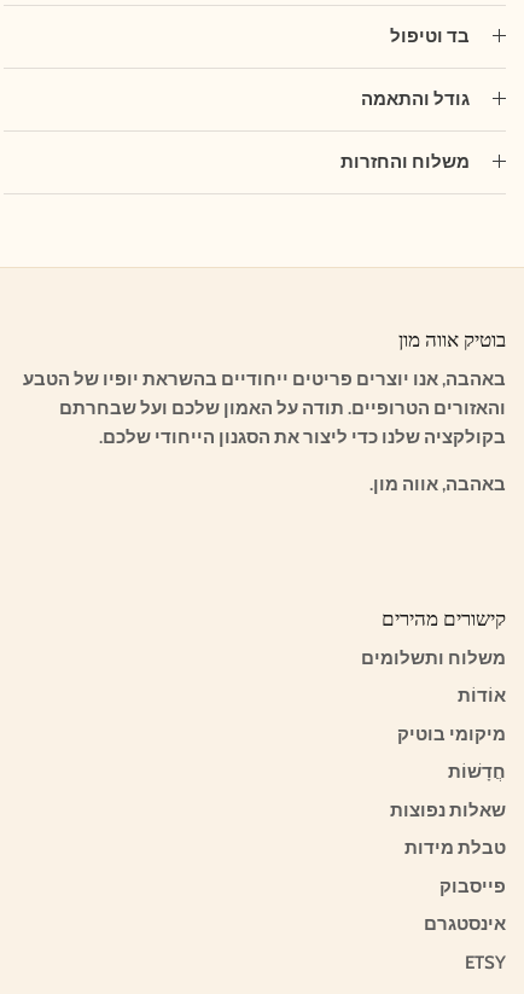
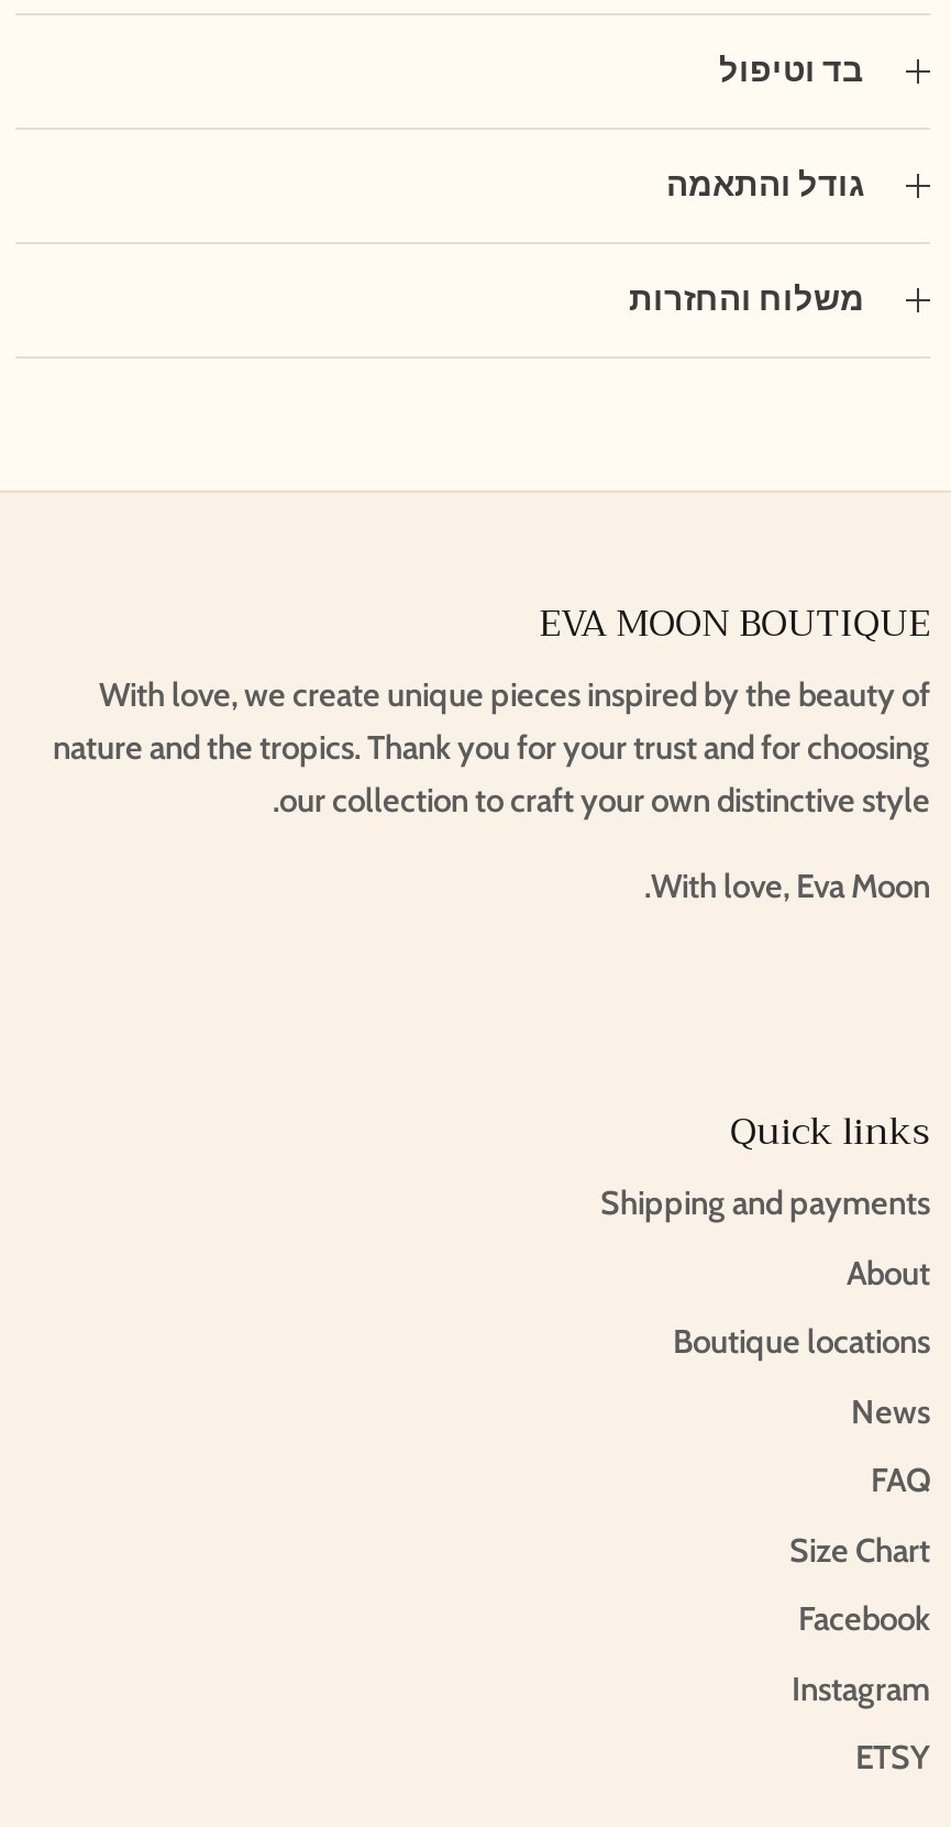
- בוטיק אווה מון
- באהבה, אנו יוצרים פריטים ייחודיים בהשראת יופיו של הטבע
- והאזורים הטרופיים. תודה על האמון שלכם ועל שבחרתם
- בקולקציה שלנו כדי ליצור את הסגנון הייחודי שלכם.
+ EVA MOON BOUTIQUE
+ With love, we create unique pieces inspired by the beauty of
+ nature and the tropics. Thank you for your trust and for choosing
+ our collection to craft your own distinctive style.

- באהבה, אווה מון.
+ With love, Eva Moon.

- קישורים מהירים
- משלוח ותשלומים
+ Quick links
+ Shipping and payments

- אוֹדוֹת
+ About

- מיקומי בוטיק
+ Boutique locations

- חֲדָשׁוֹת
+ News

- שאלות נפוצות
+ FAQ

- טבלת מידות
+ Size Chart

- פייסבוק
+ Facebook

- אינסטגרם
+ Instagram
